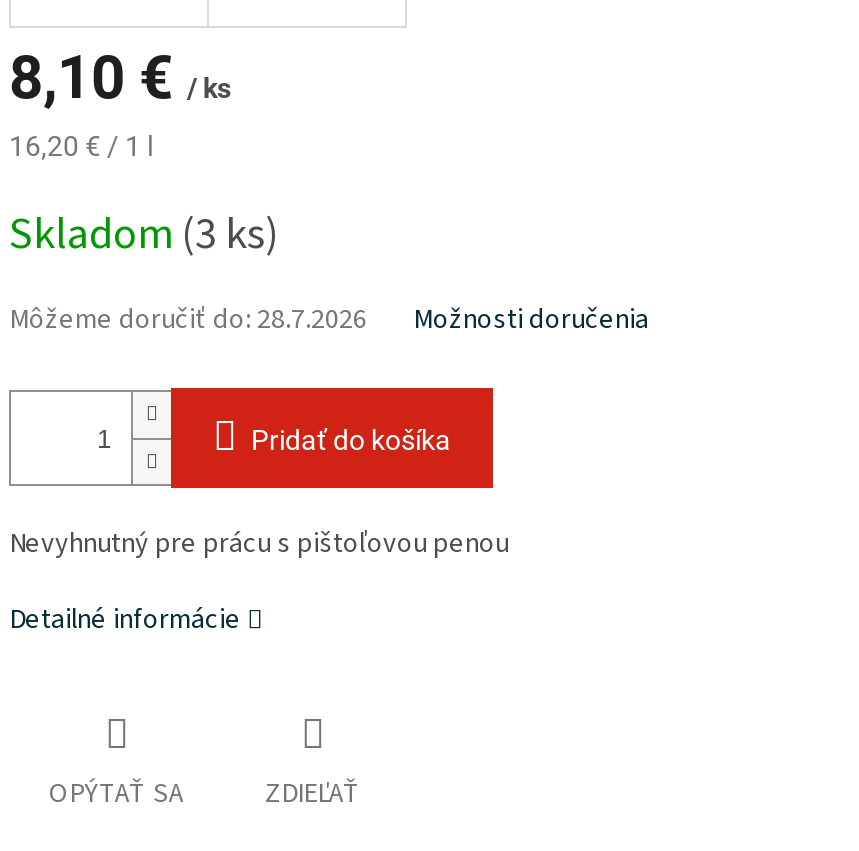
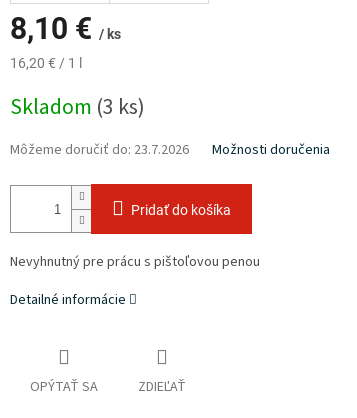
- Môžeme doručiť do: 28.7.2026
+ Môžeme doručiť do: 23.7.2026
